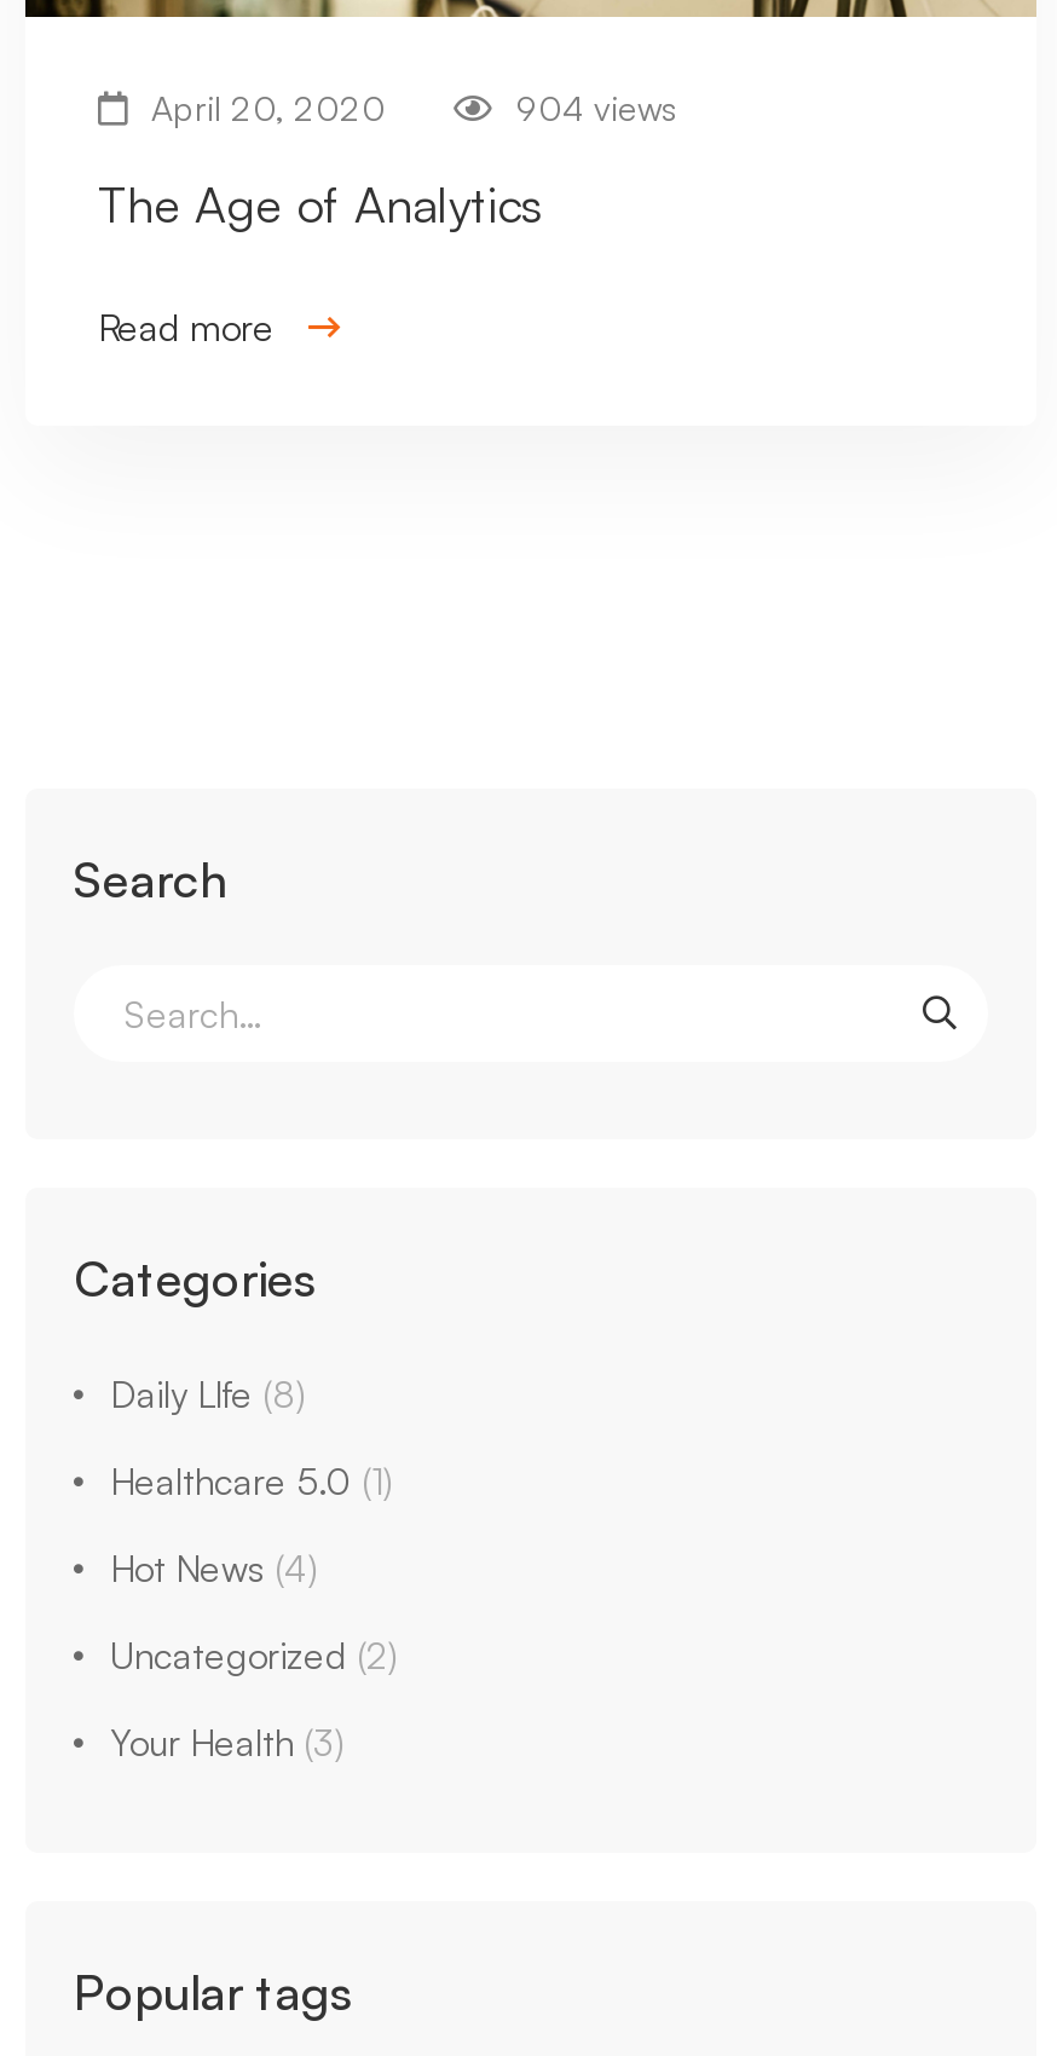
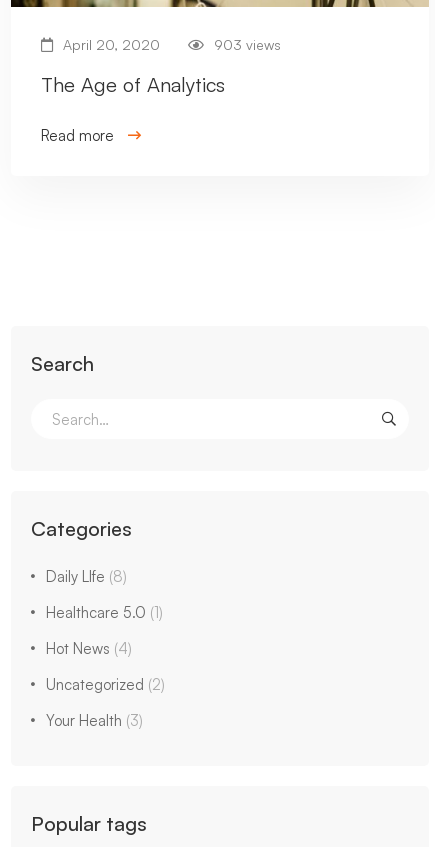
- 904 views
+ 903 views
